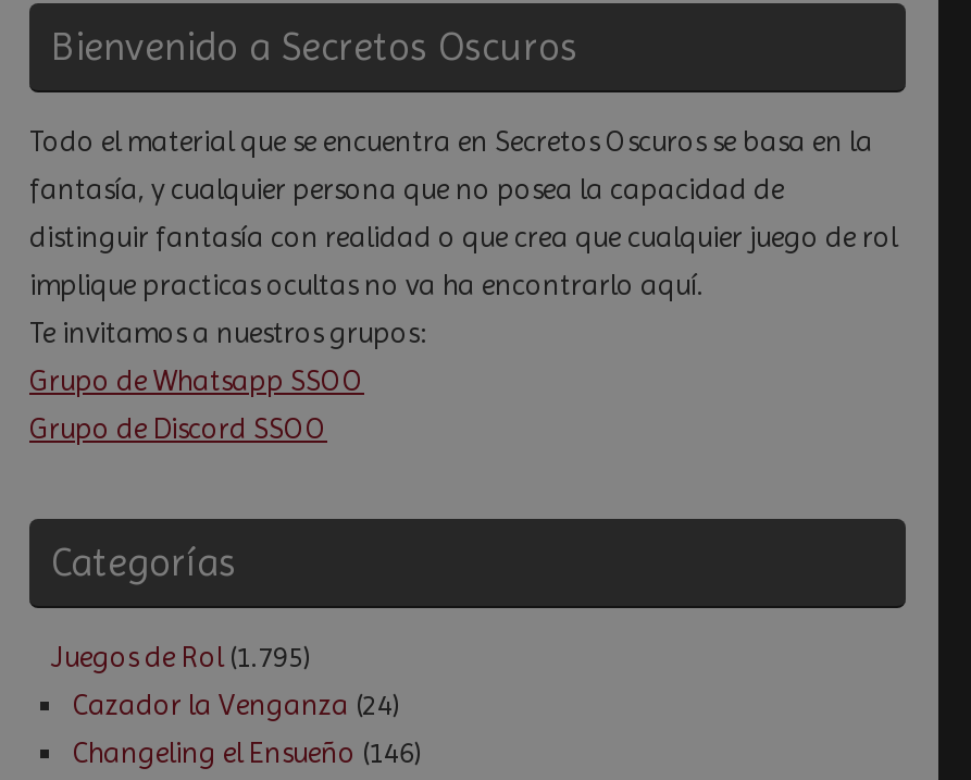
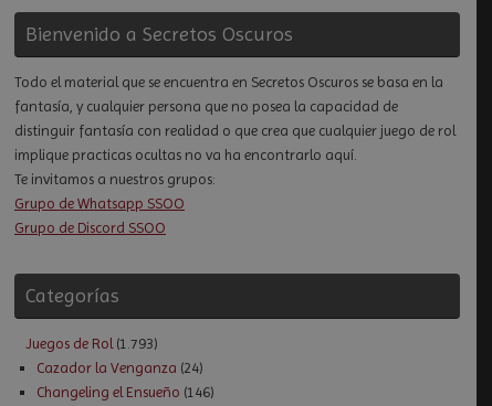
- Juegos de Rol (1.795)
+ Juegos de Rol (1.793)
